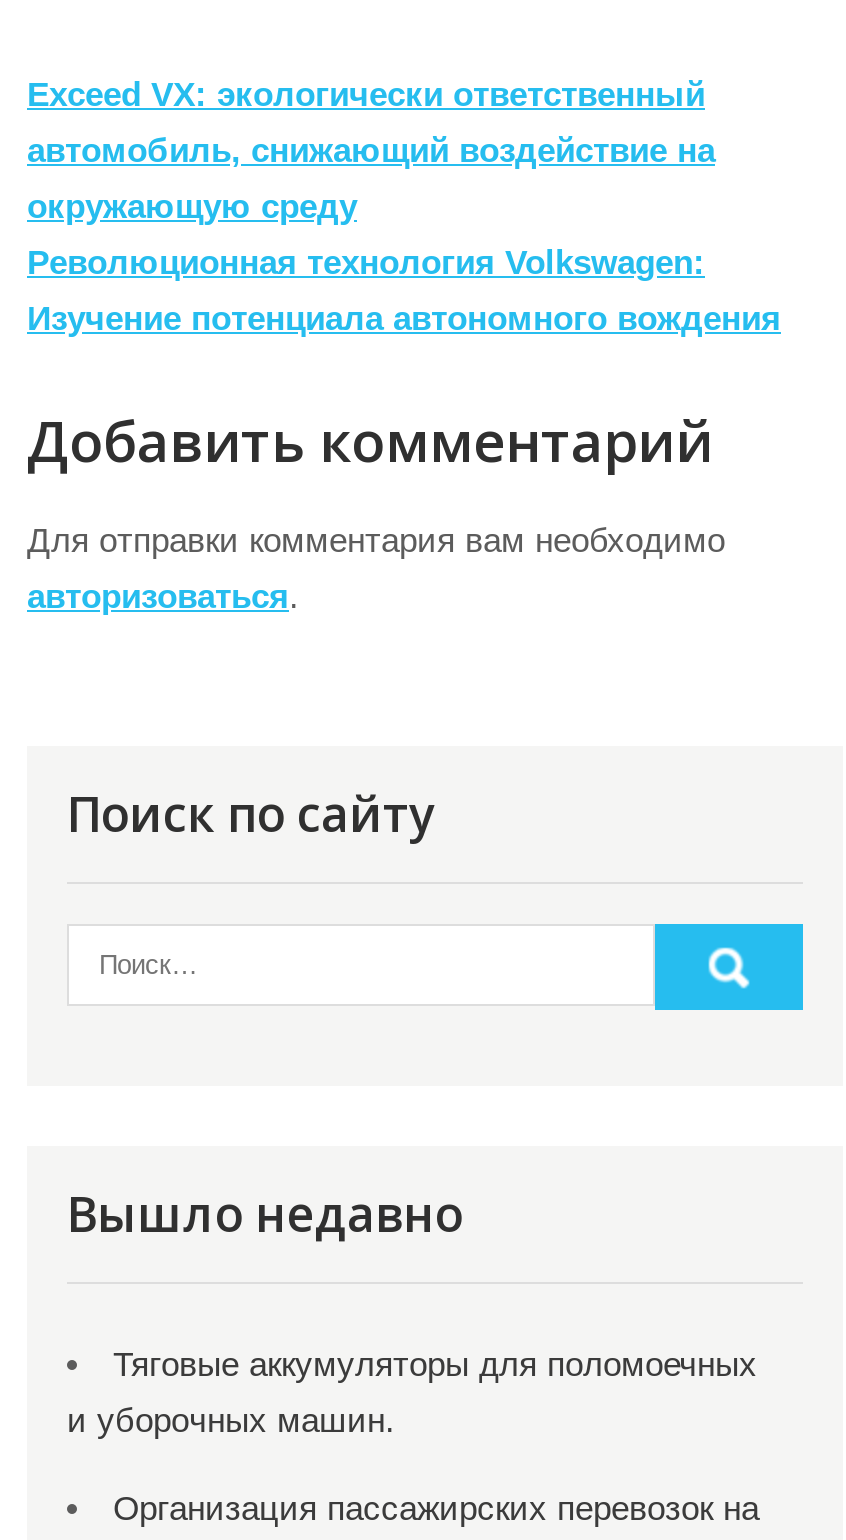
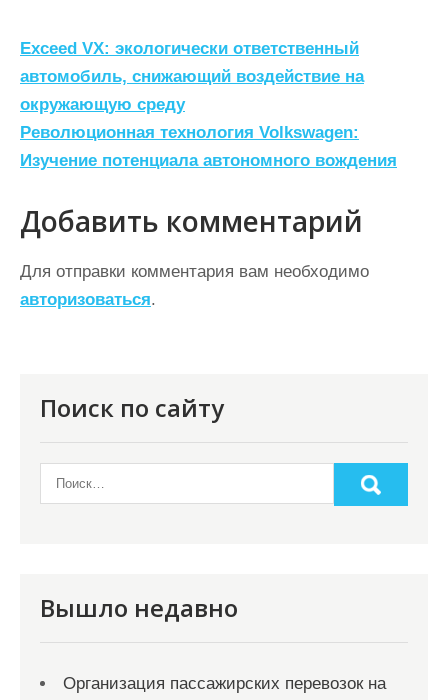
- Тяговые аккумуляторы для поломоечных
- и уборочных машин.
